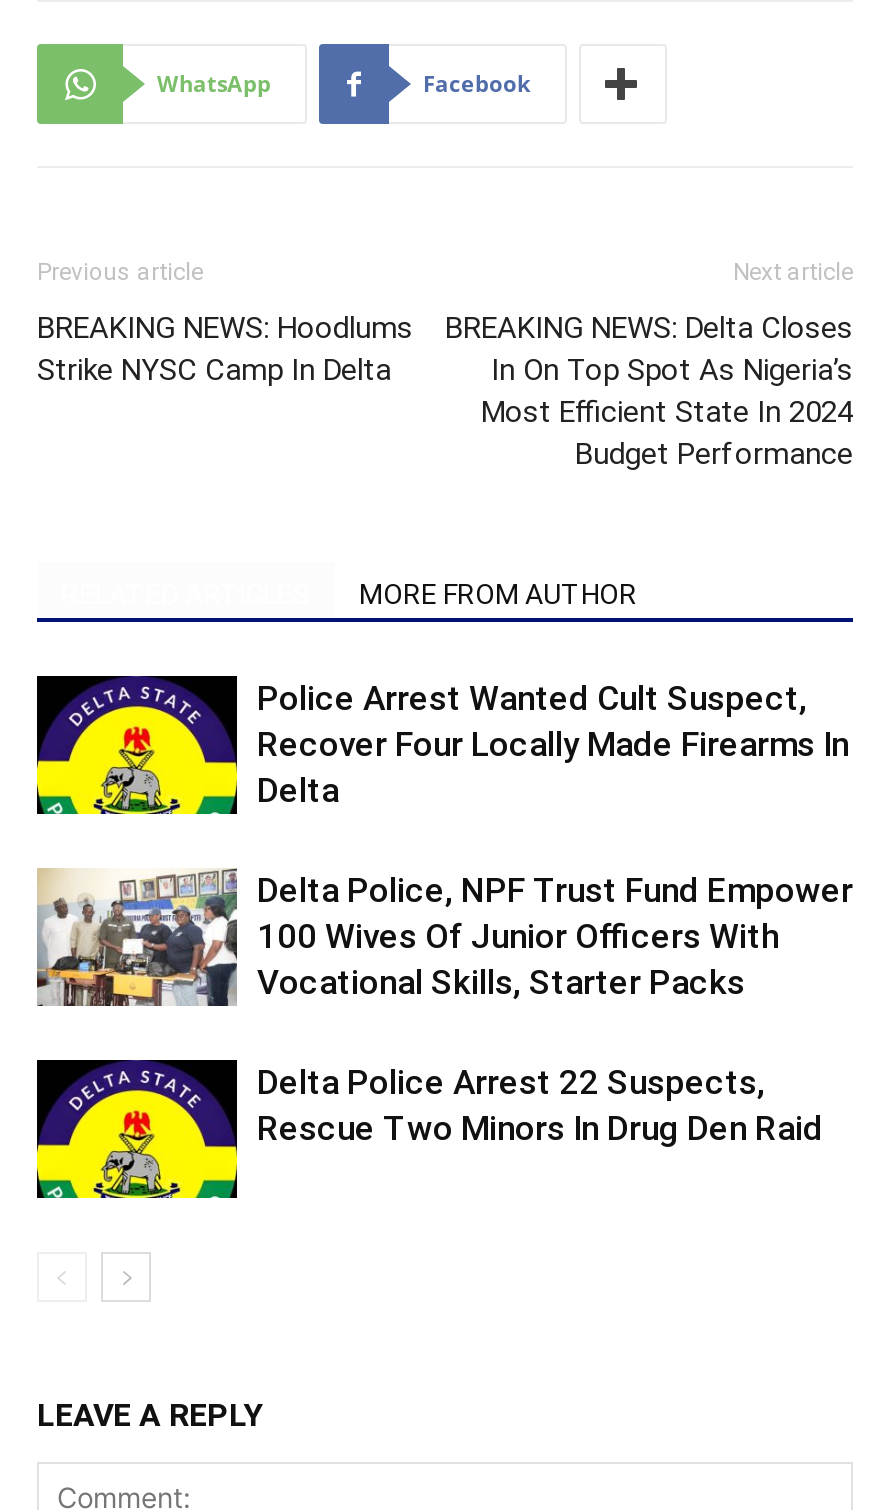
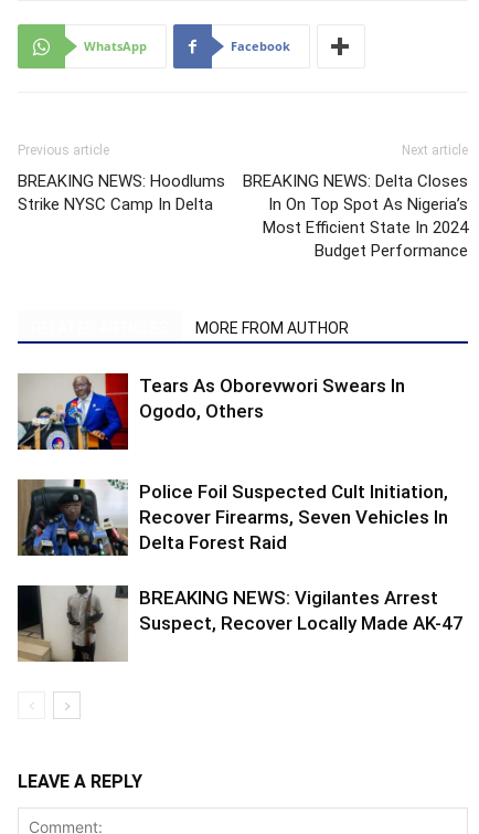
- [image]
- Police Arrest Wanted Cult Suspect,
- Recover Four Locally Made Firearms In
- Delta
+ [image]
+ Tears As Oborevwori Swears In
+ Ogodo, Others

- [image]
- Delta Police, NPF Trust Fund Empower
- 100 Wives Of Junior Officers With
- Vocational Skills, Starter Packs
+ [image]
+ Police Foil Suspected Cult Initiation,
+ Recover Firearms, Seven Vehicles In
+ Delta Forest Raid

- [image]
- Delta Police Arrest 22 Suspects,
- Rescue Two Minors In Drug Den Raid
+ [image]
+ BREAKING NEWS: Vigilantes Arrest
+ Suspect, Recover Locally Made AK-47
